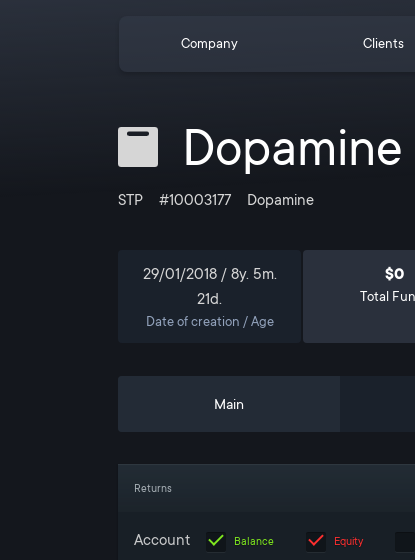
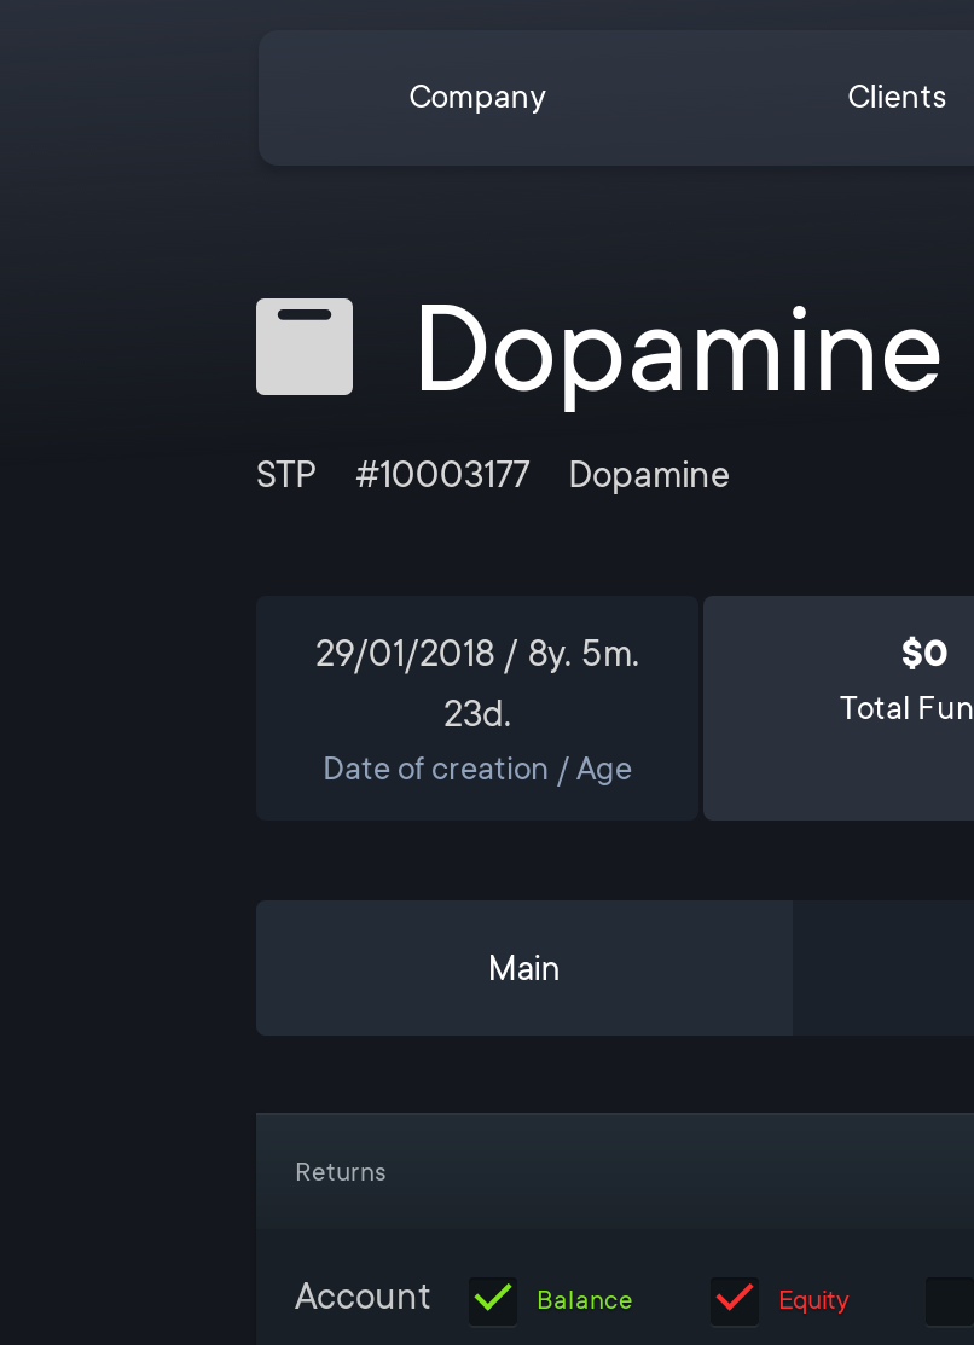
- 21d.
+ 23d.
